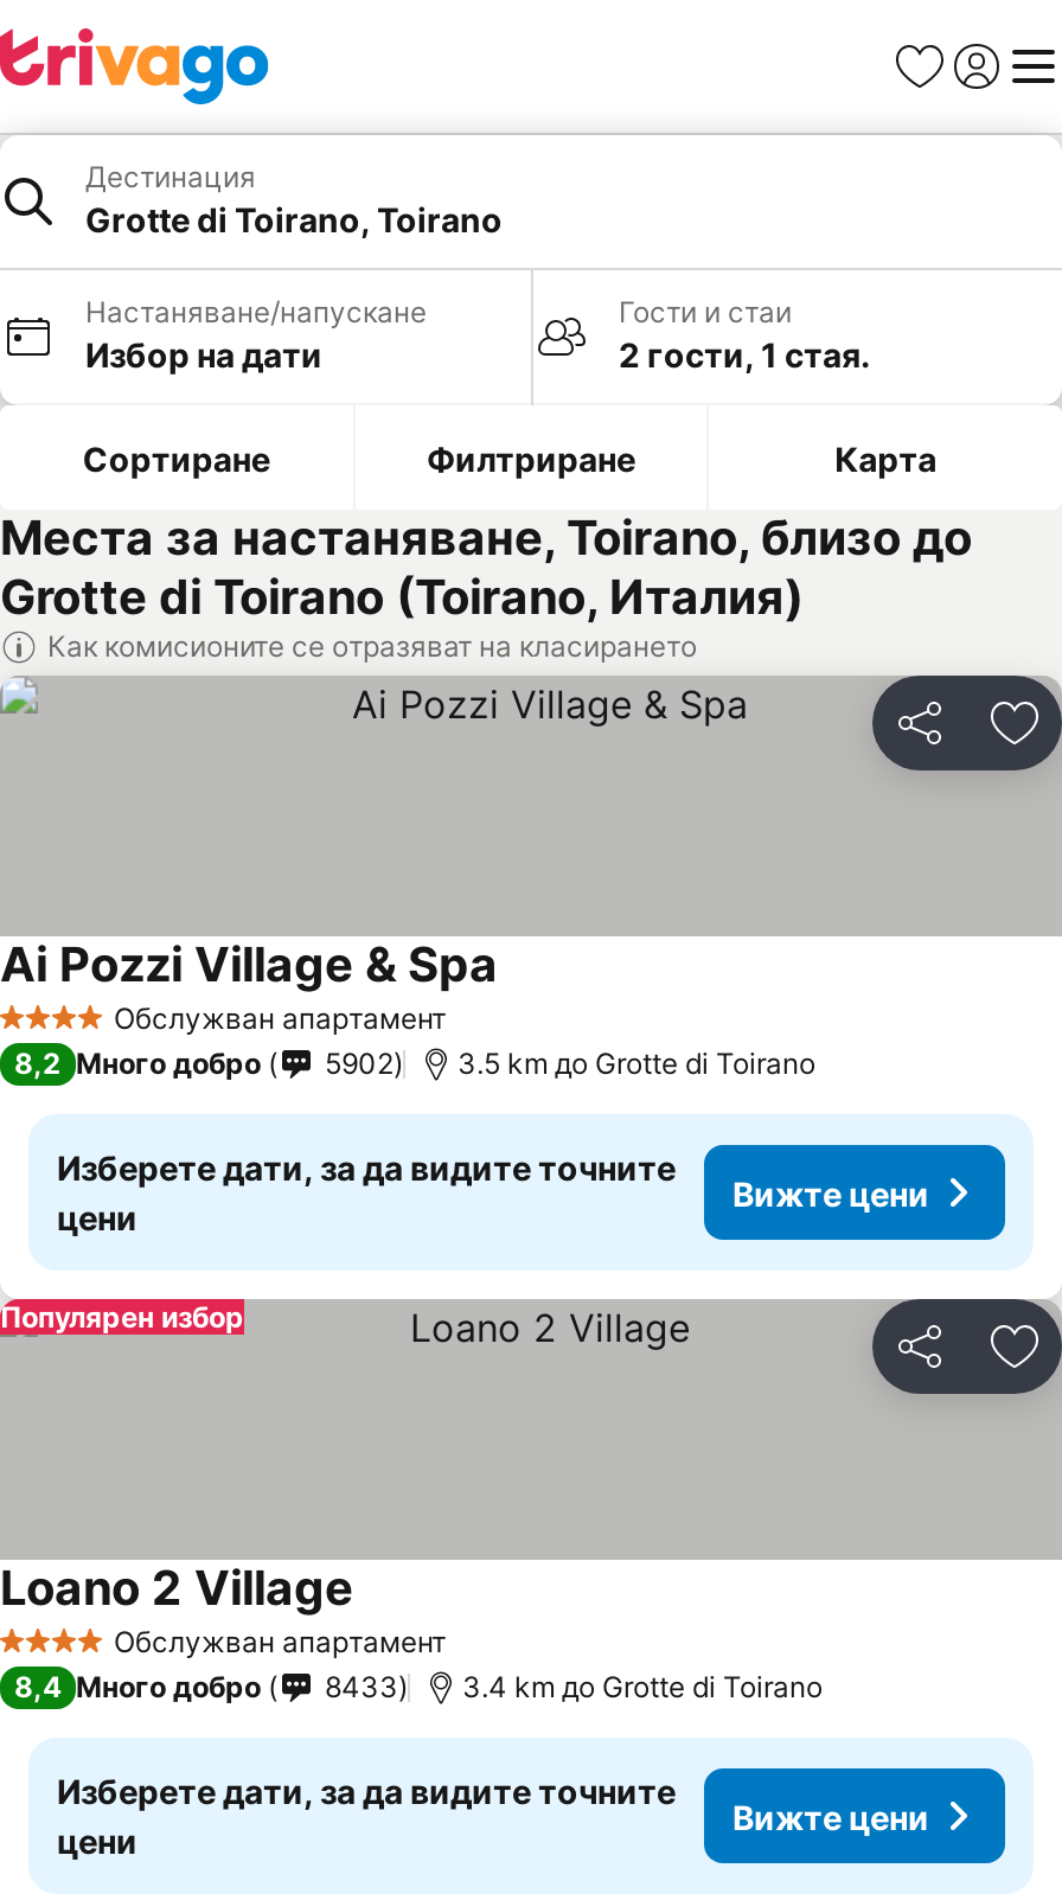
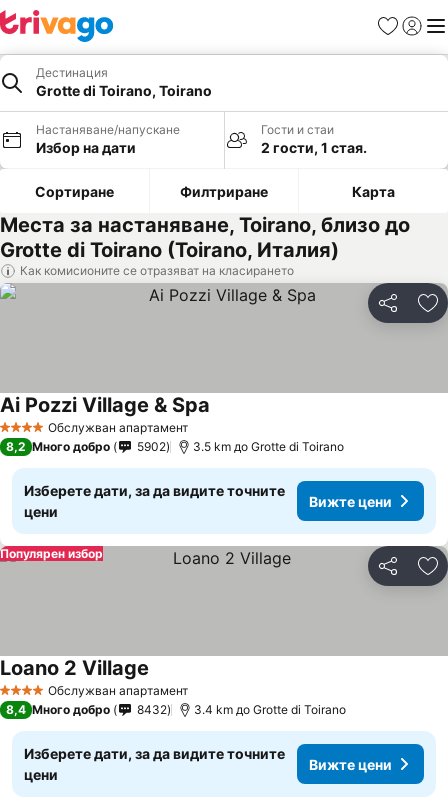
- 8433
+ 8432
